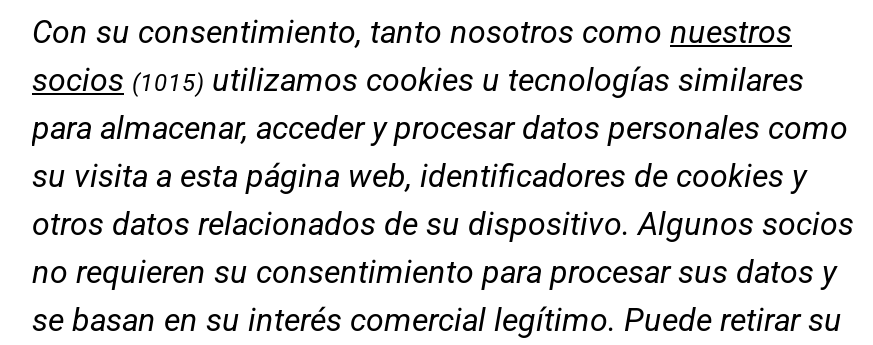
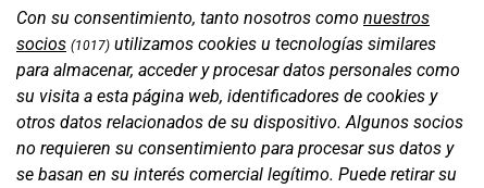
- socios (1015) utilizamos cookies u tecnologías similares
+ socios (1017) utilizamos cookies u tecnologías similares
